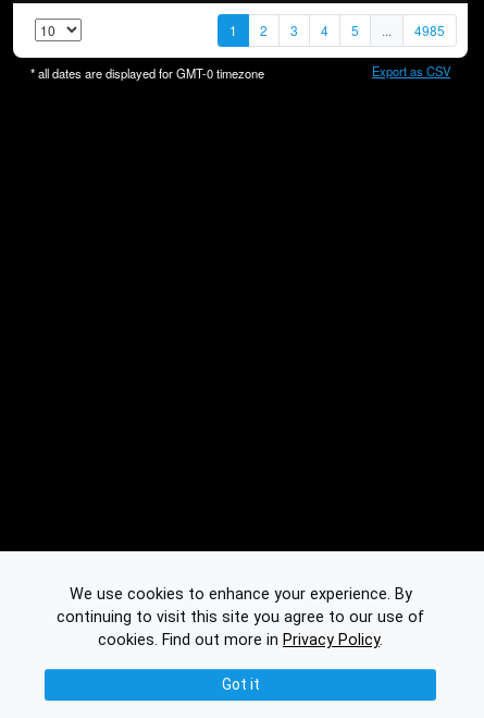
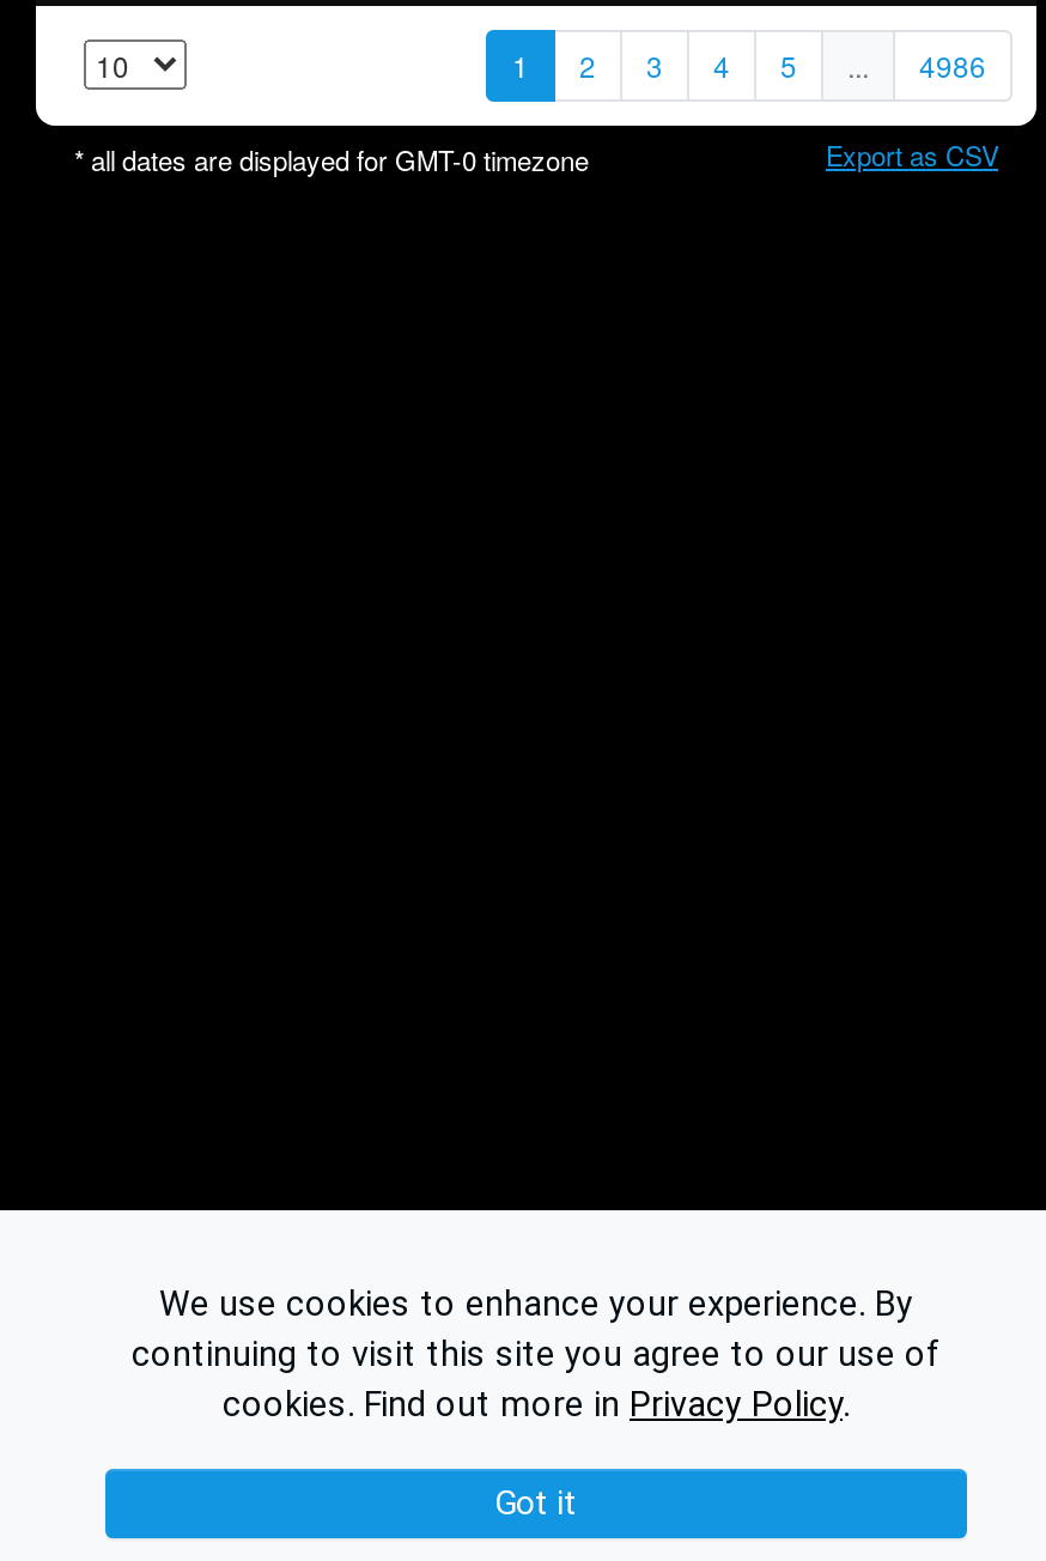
- 4985
+ 4986
